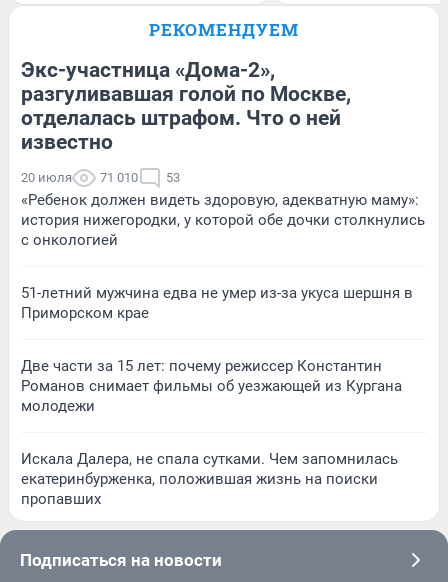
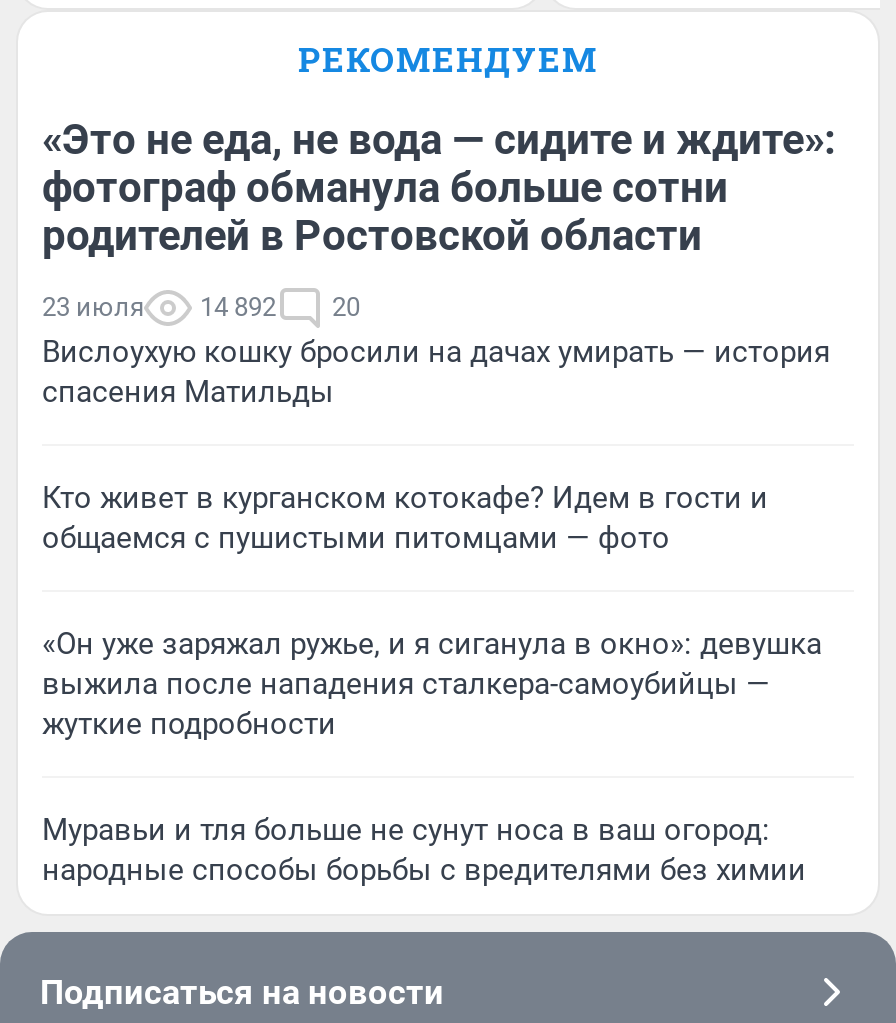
- Экс-участница «Дома-2»,
- разгуливавшая голой по Москве,
- отделалась штрафом. Что о ней
- известно
+ «Это не еда, не вода — сидите и ждите»:
+ фотограф обманула больше сотни
+ родителей в Ростовской области

- 20 июля
- 71 010
- 53
- «Ребенок должен видеть здоровую, адекватную маму»:
- история нижегородки, у которой обе дочки столкнулись
- с онкологией
+ 23 июля
+ 14 892
+ 20
+ Вислоухую кошку бросили на дачах умирать — история
+ спасения Матильды

- 51-летний мужчина едва не умер из-за укуса шершня в
- Приморском крае
+ Кто живет в курганском котокафе? Идем в гости и
+ общаемся с пушистыми питомцами — фото

- Две части за 15 лет: почему режиссер Константин
- Романов снимает фильмы об уезжающей из Кургана
- молодежи
+ «Он уже заряжал ружье, и я сиганула в окно»: девушка
+ выжила после нападения сталкера-самоубийцы —
+ жуткие подробности

- Искала Далера, не спала сутками. Чем запомнилась
- екатеринбурженка, положившая жизнь на поиски
- пропавших
+ Муравьи и тля больше не сунут носа в ваш огород:
+ народные способы борьбы с вредителями без химии
